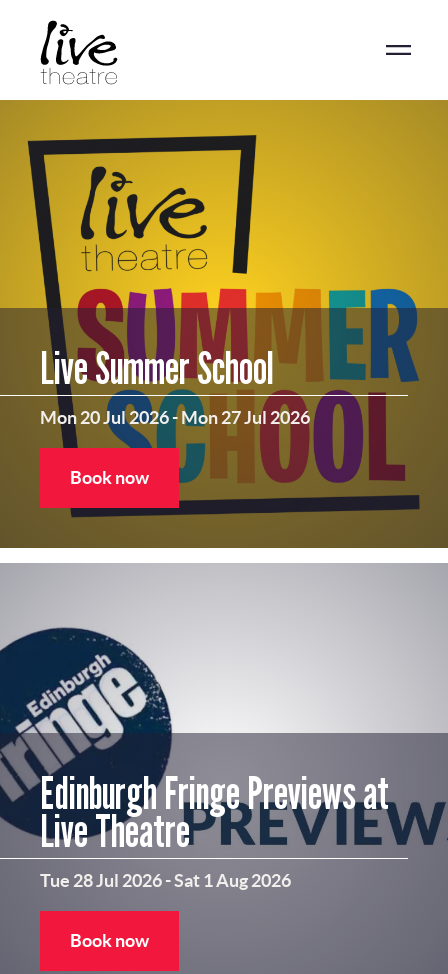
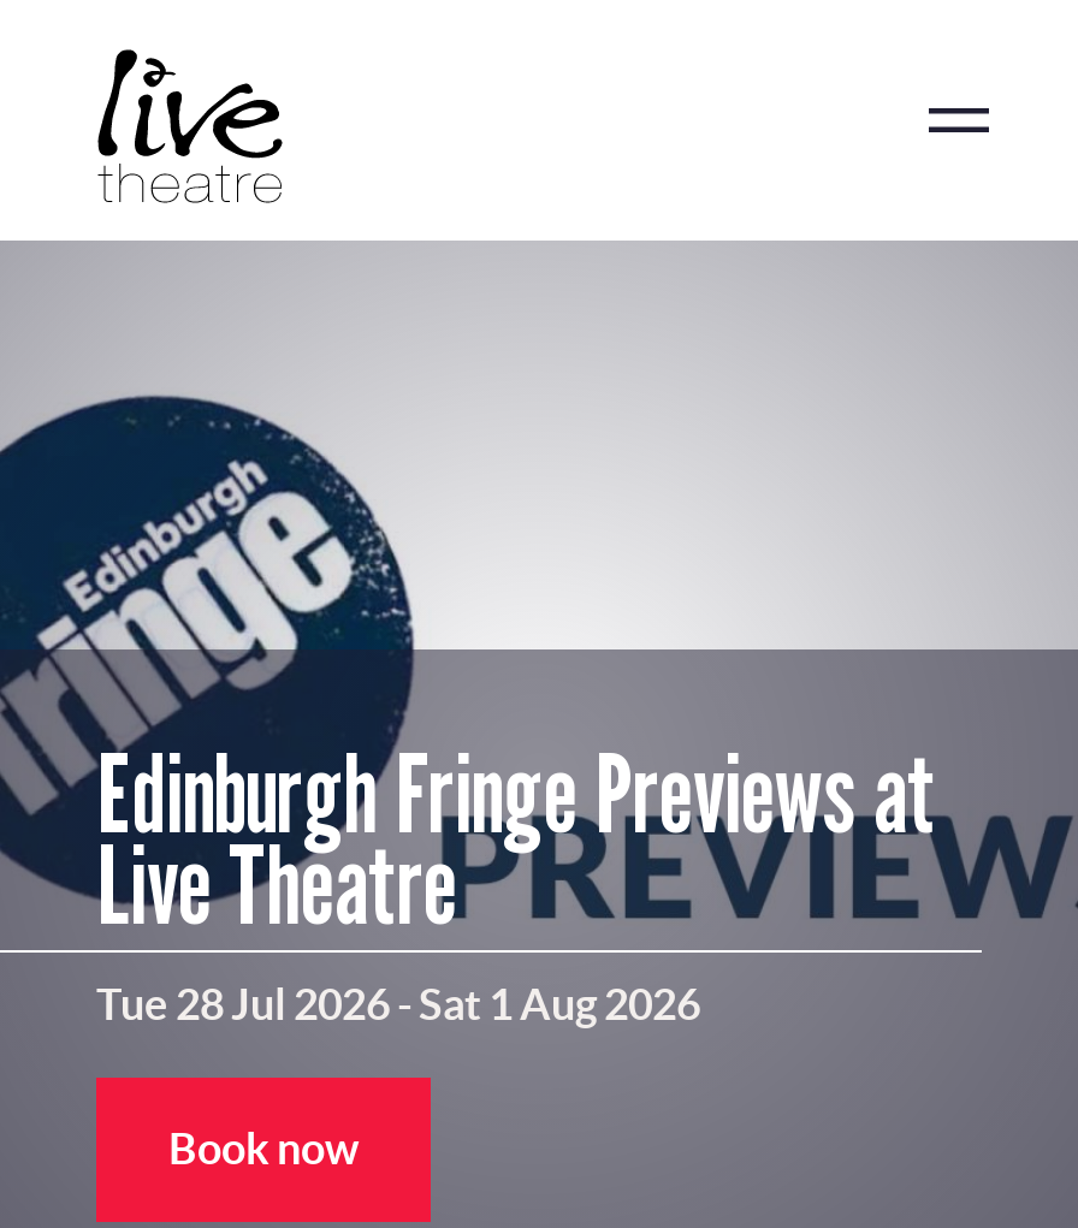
- [image]
- Live Summer School
- Mon 20 Jul 2026 - Mon 27 Jul 2026
- Book now
